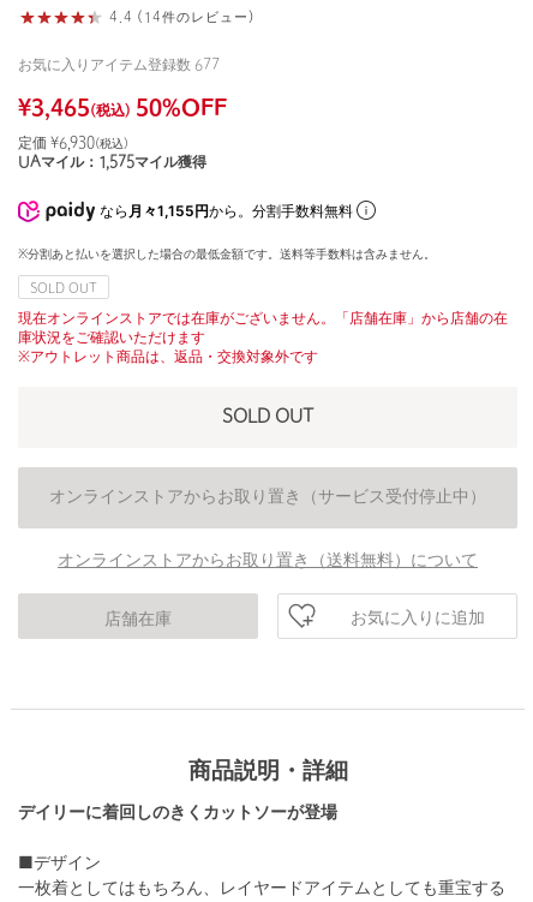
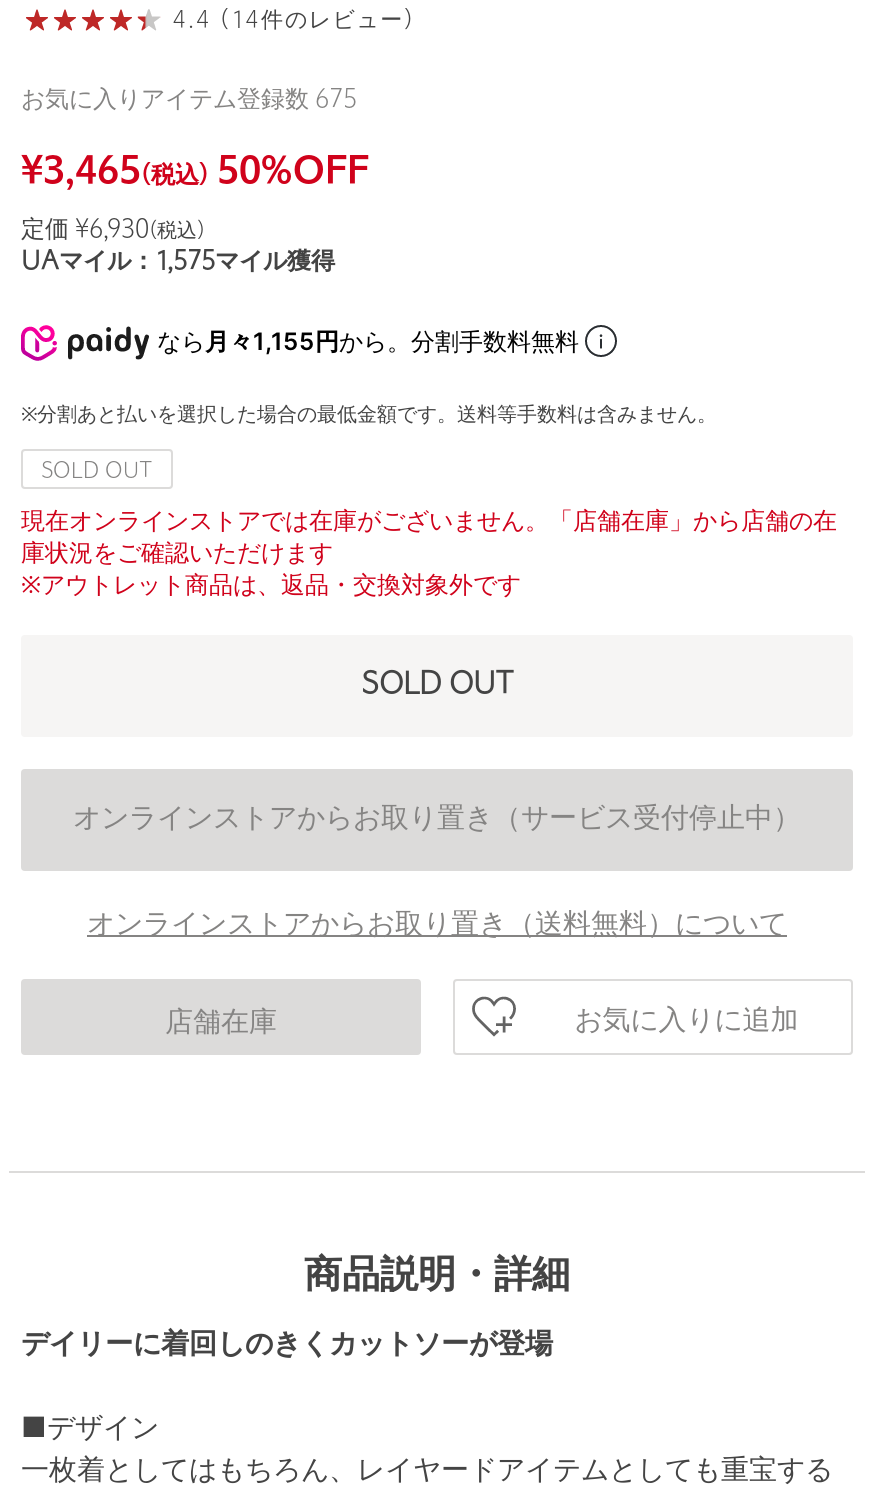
- お気に入りアイテム登録数677
+ お気に入りアイテム登録数675
